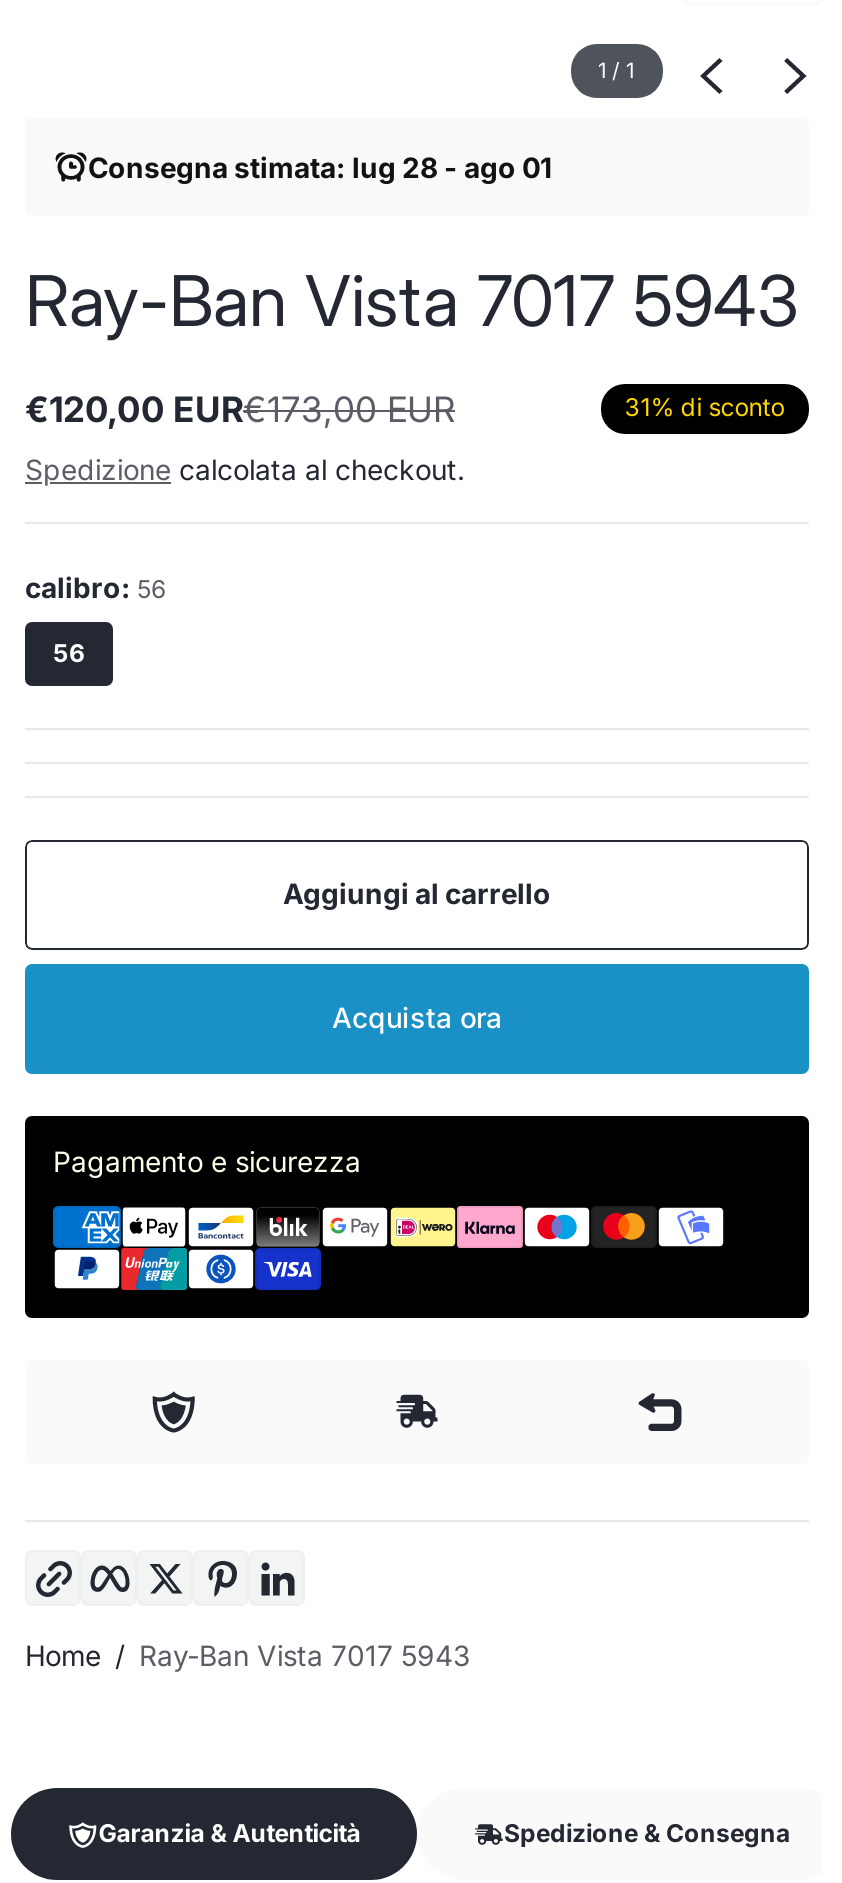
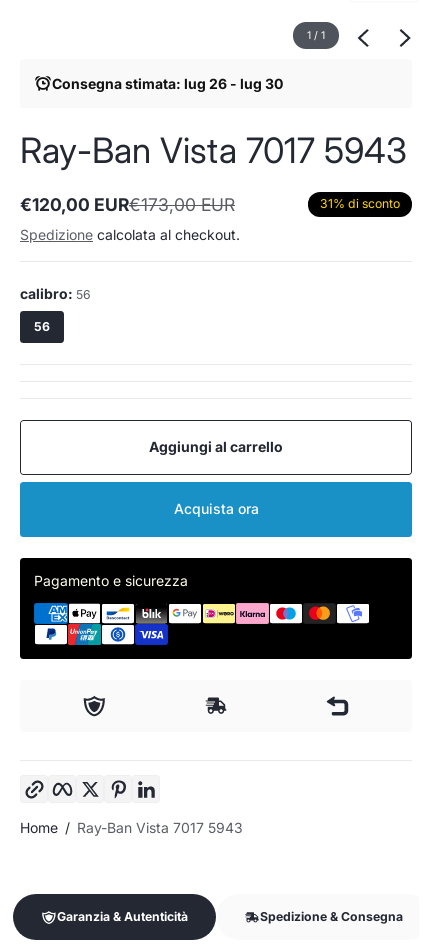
- Consegna stimata: lug 28 - ago 01
+ Consegna stimata: lug 26 - lug 30
